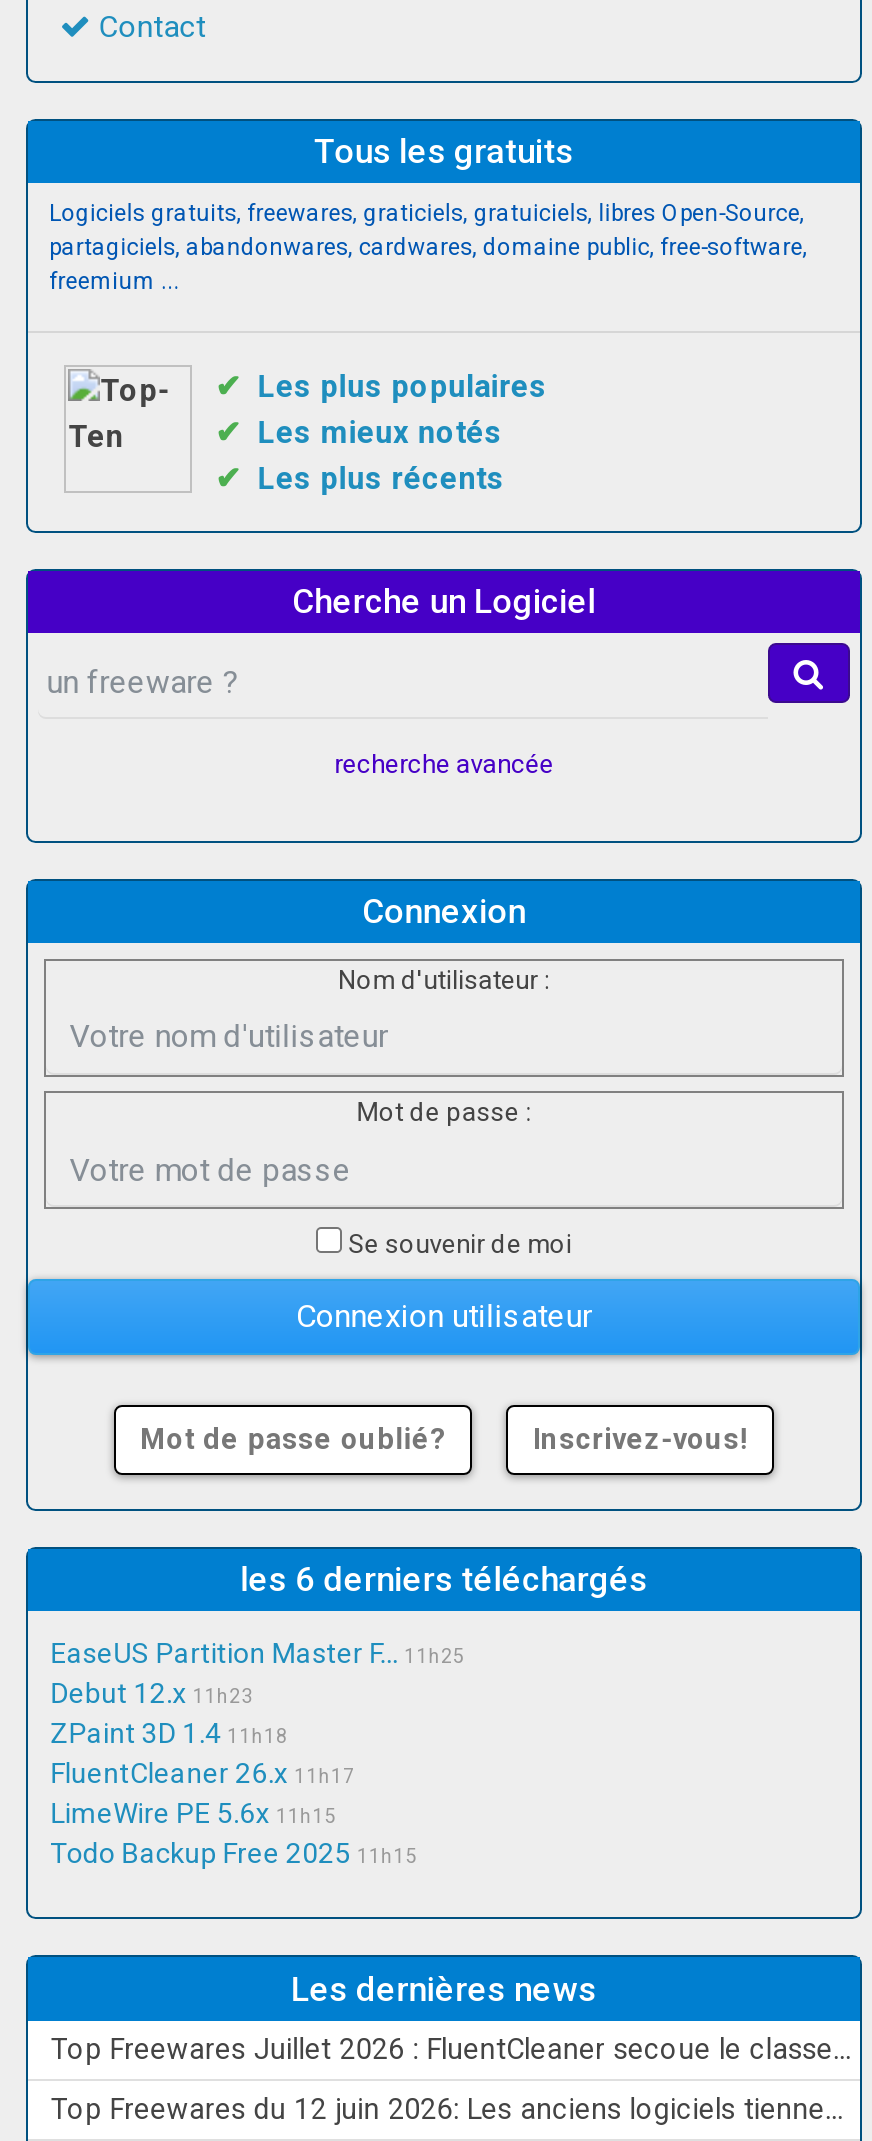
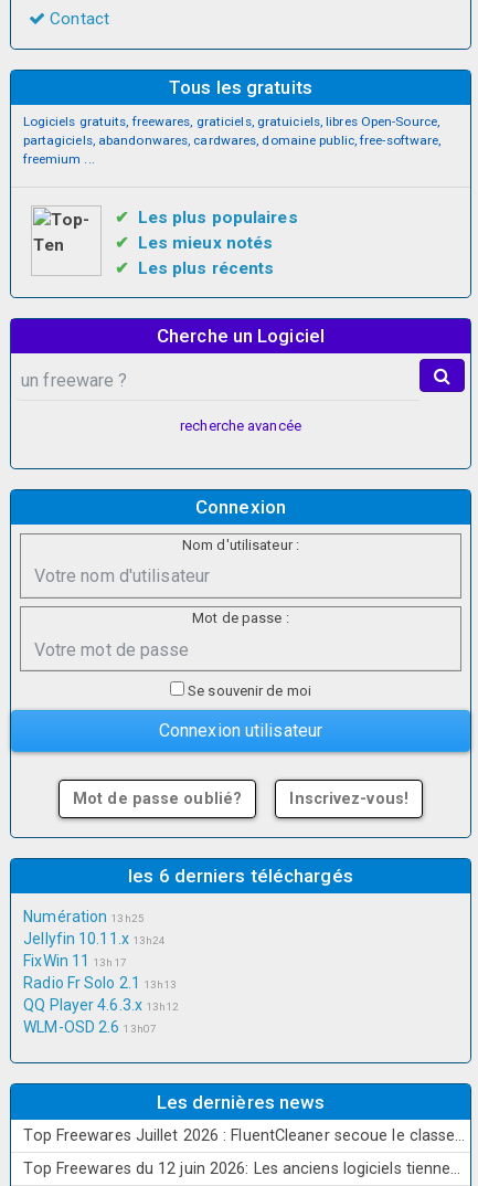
- EaseUS Partition Master F... 11h25
- Debut 12.x 11h23
- ZPaint 3D 1.4 11h18
- FluentCleaner 26.x 11h17
- LimeWire PE 5.6x 11h15
- Todo Backup Free 2025 11h15
+ Numération 13h25
+ Jellyfin 10.11.x 13h24
+ FixWin 11 13h17
+ Radio Fr Solo 2.1 13h13
+ QQ Player 4.6.3.x 13h12
+ WLM-OSD 2.6 13h07
